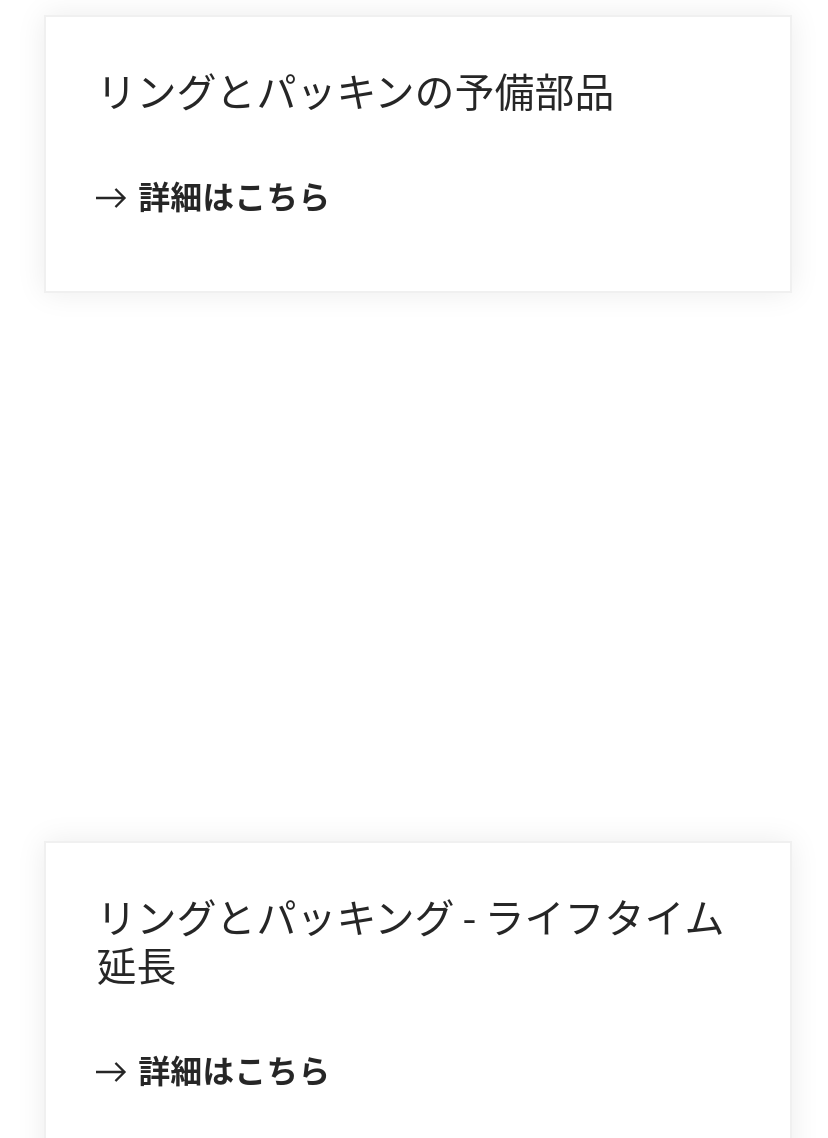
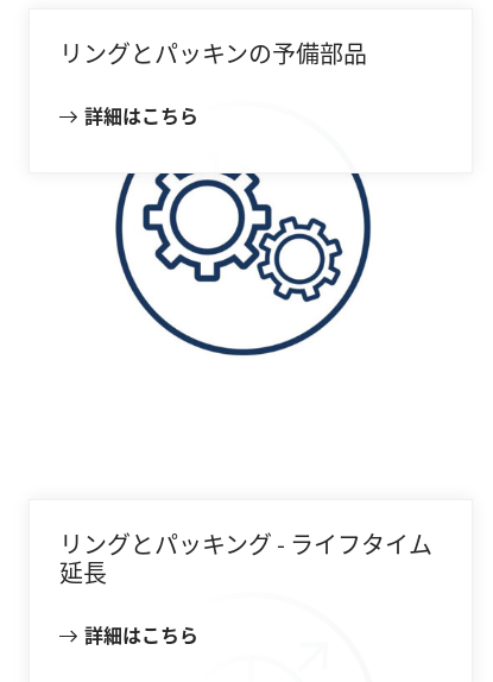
+ [image]
